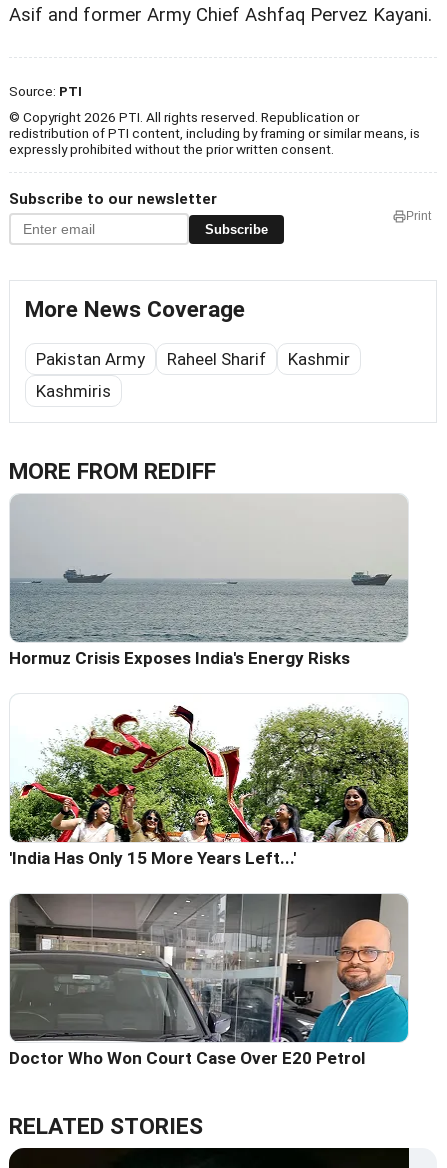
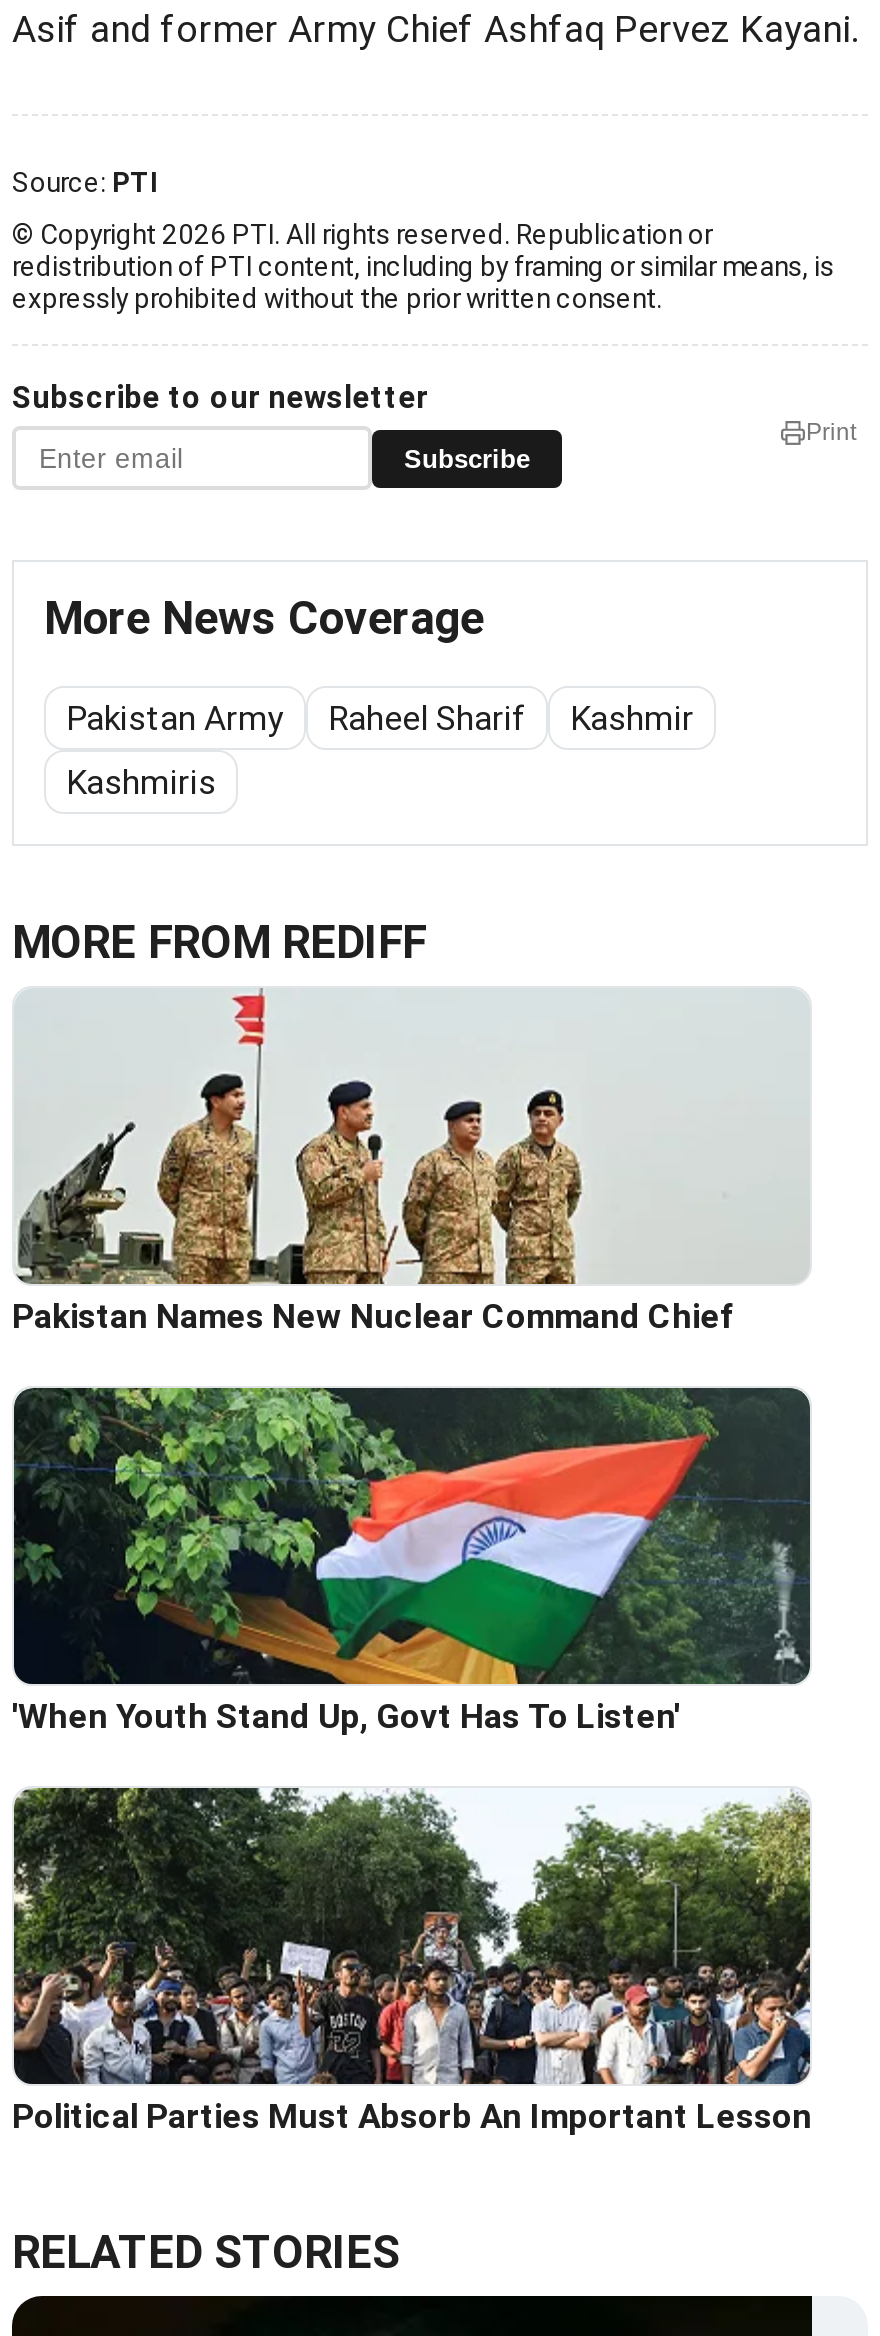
- [image]
- Hormuz Crisis Exposes India's Energy Risks
+ [image]
+ Pakistan Names New Nuclear Command Chief

- [image]
- 'India Has Only 15 More Years Left...'
+ [image]
+ 'When Youth Stand Up, Govt Has To Listen'

- [image]
- Doctor Who Won Court Case Over E20 Petrol
+ [image]
+ Political Parties Must Absorb An Important Lesson
